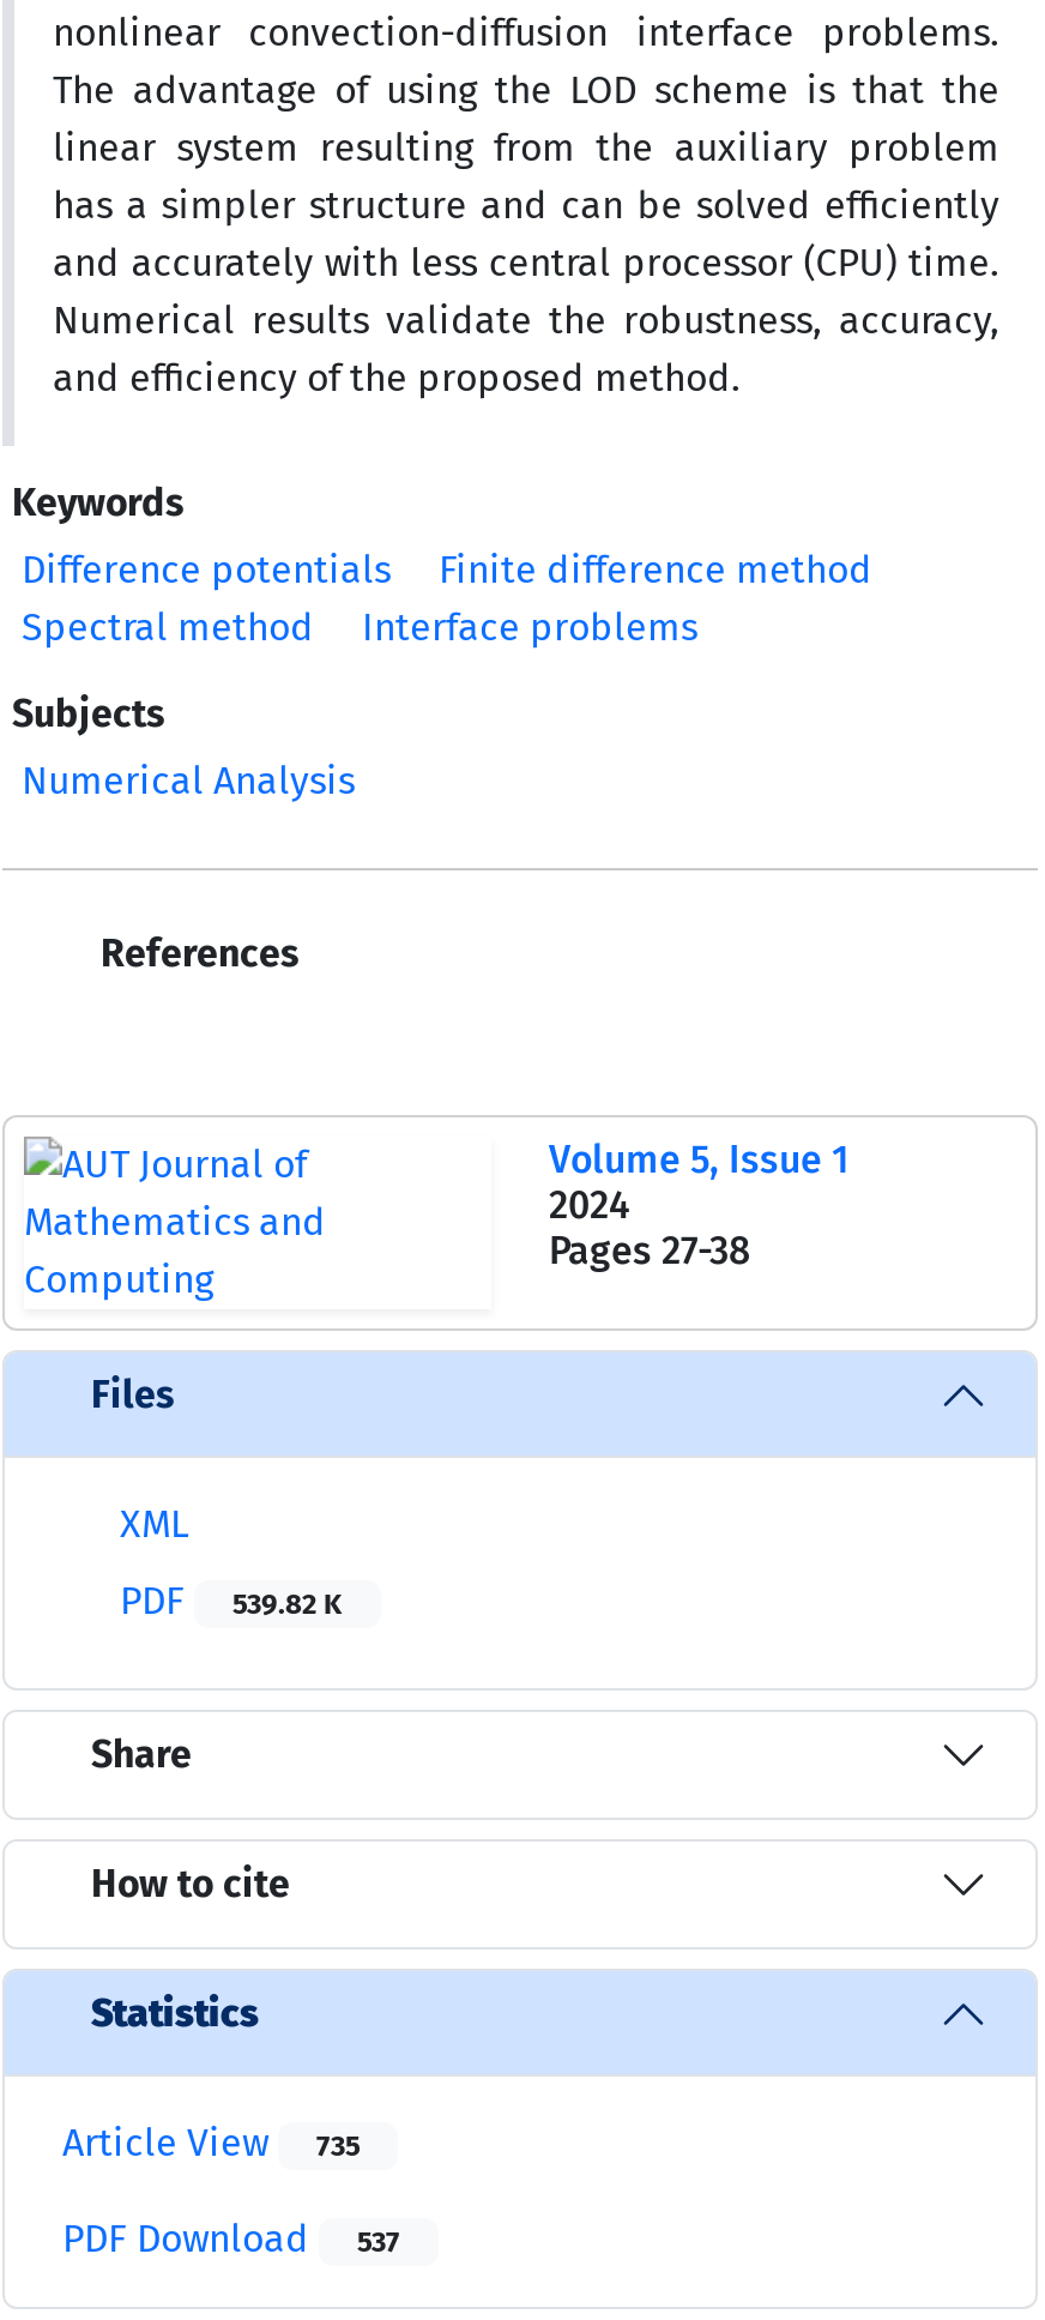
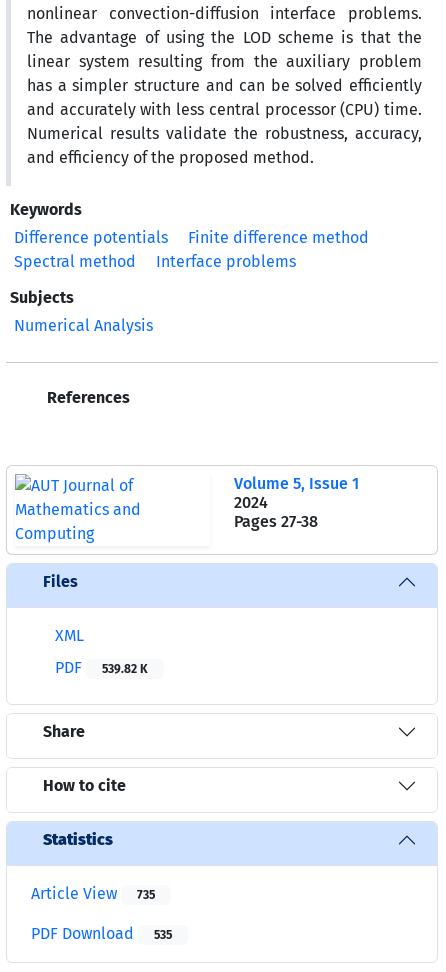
- PDF Download 537
+ PDF Download 535
